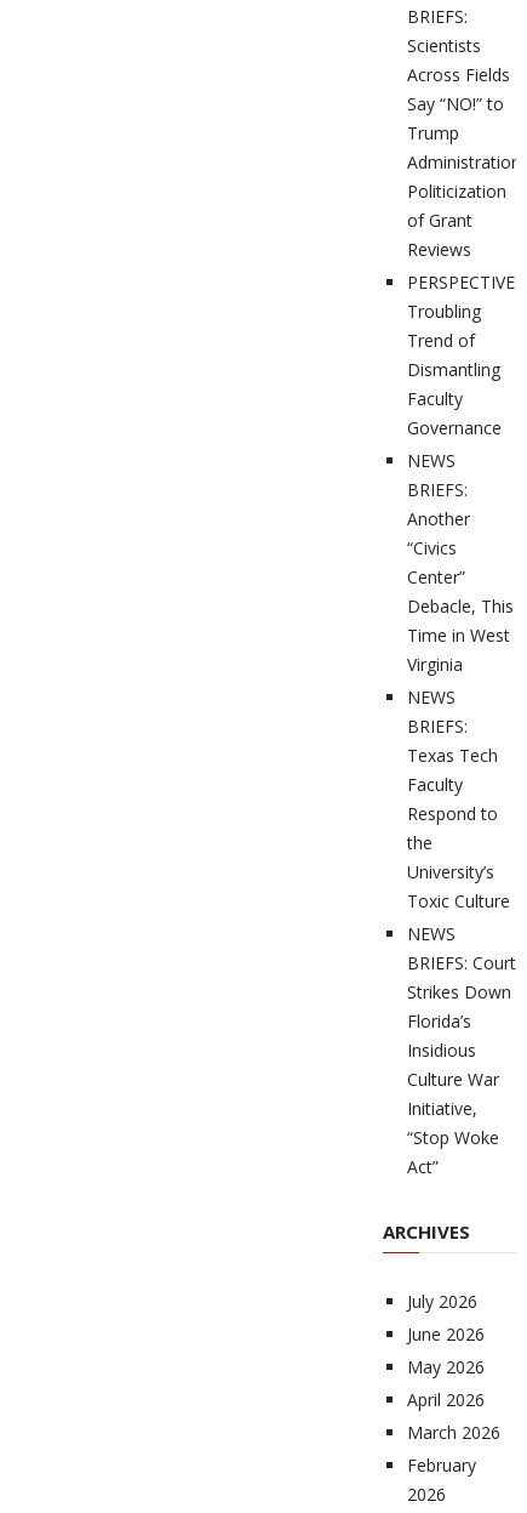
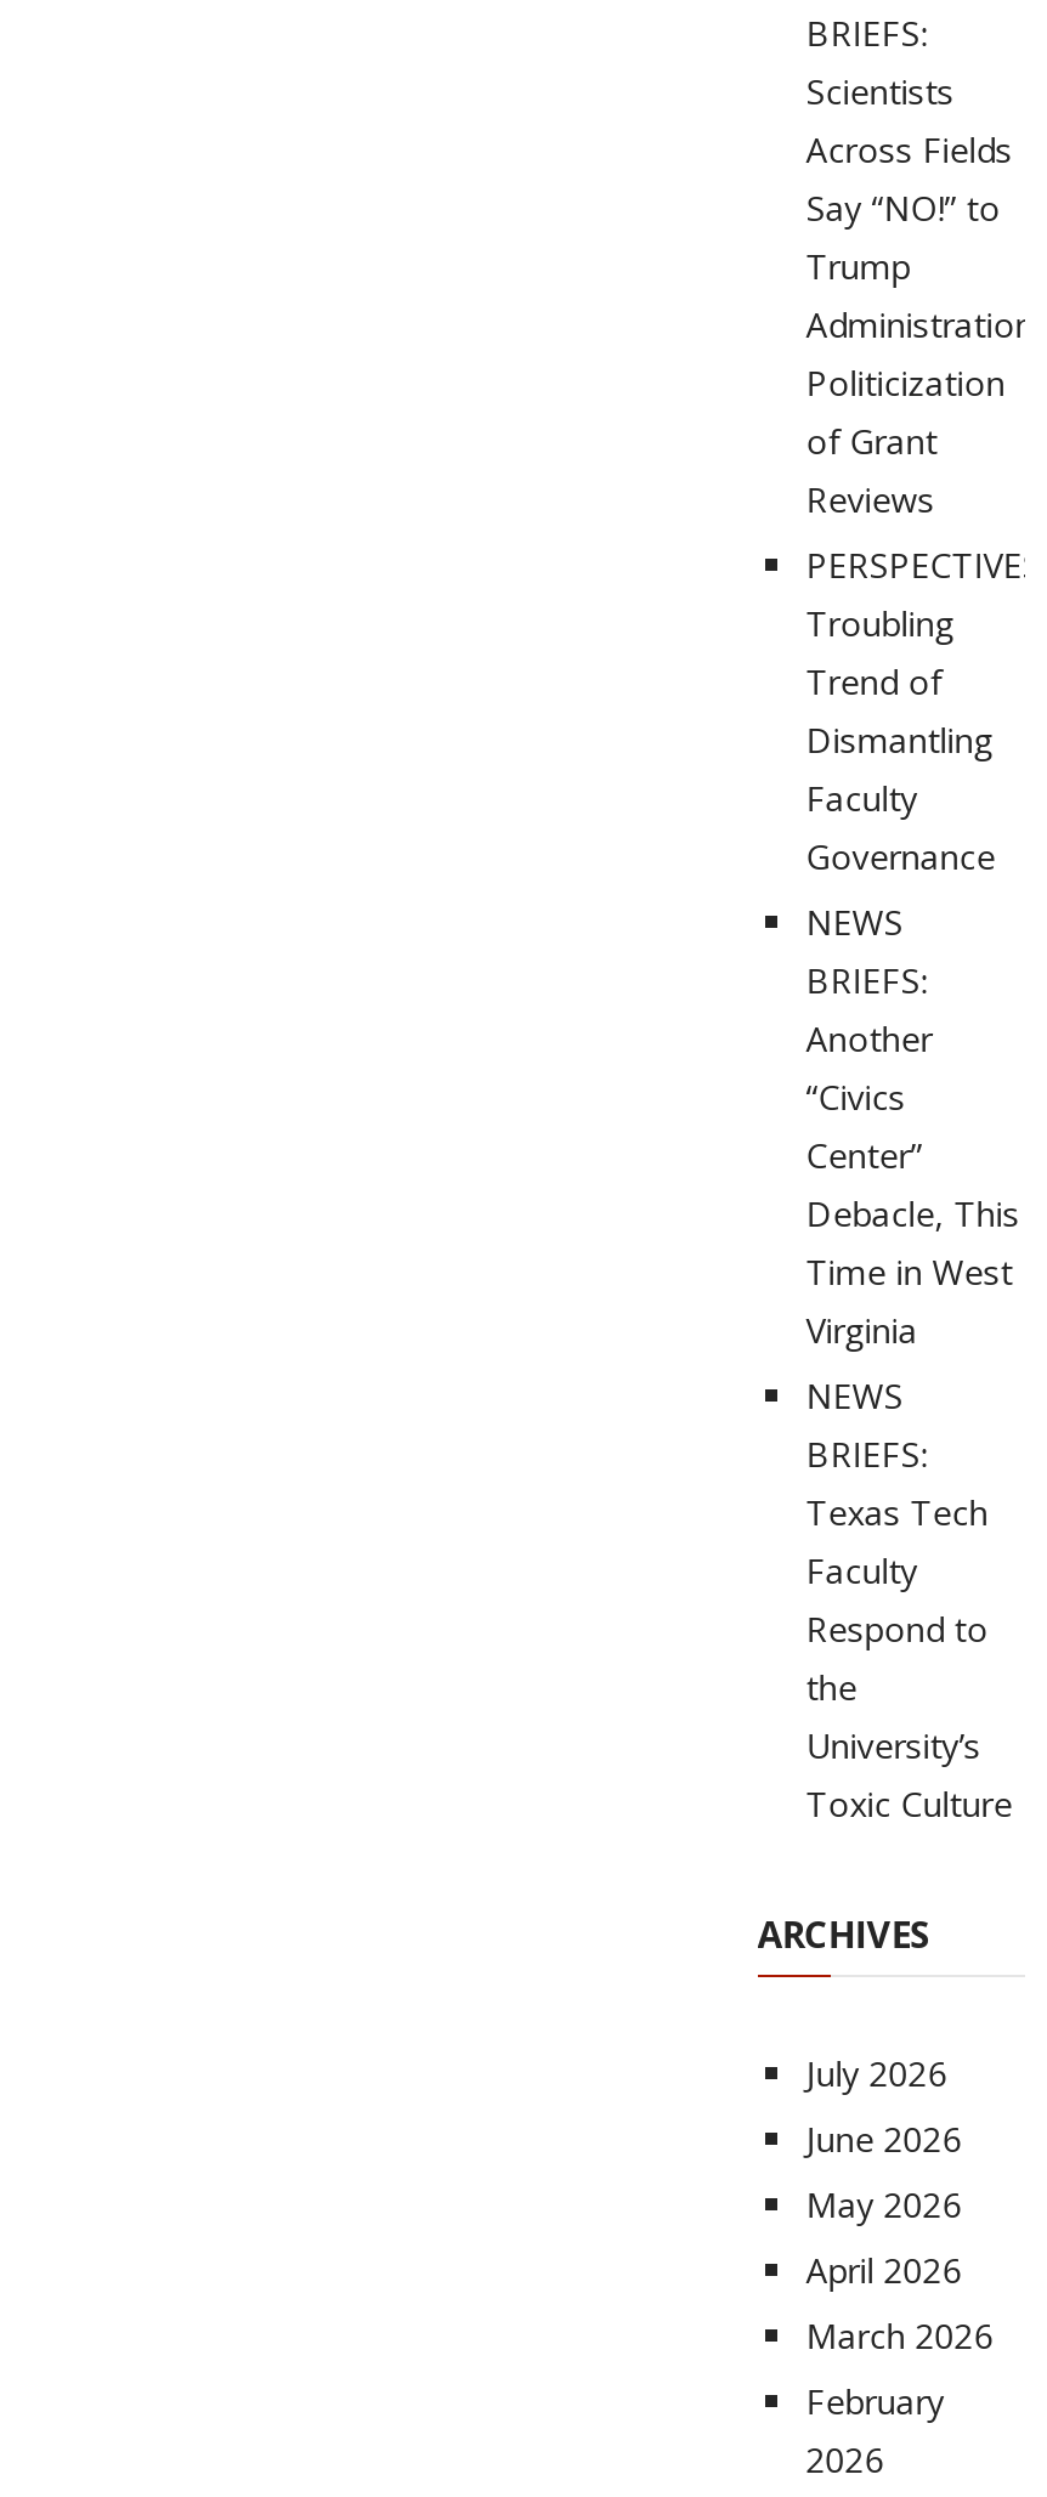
- NEWS
- BRIEFS: Court
- Strikes Down
- Florida’s
- Insidious
- Culture War
- Initiative,
- “Stop Woke
- Act”
